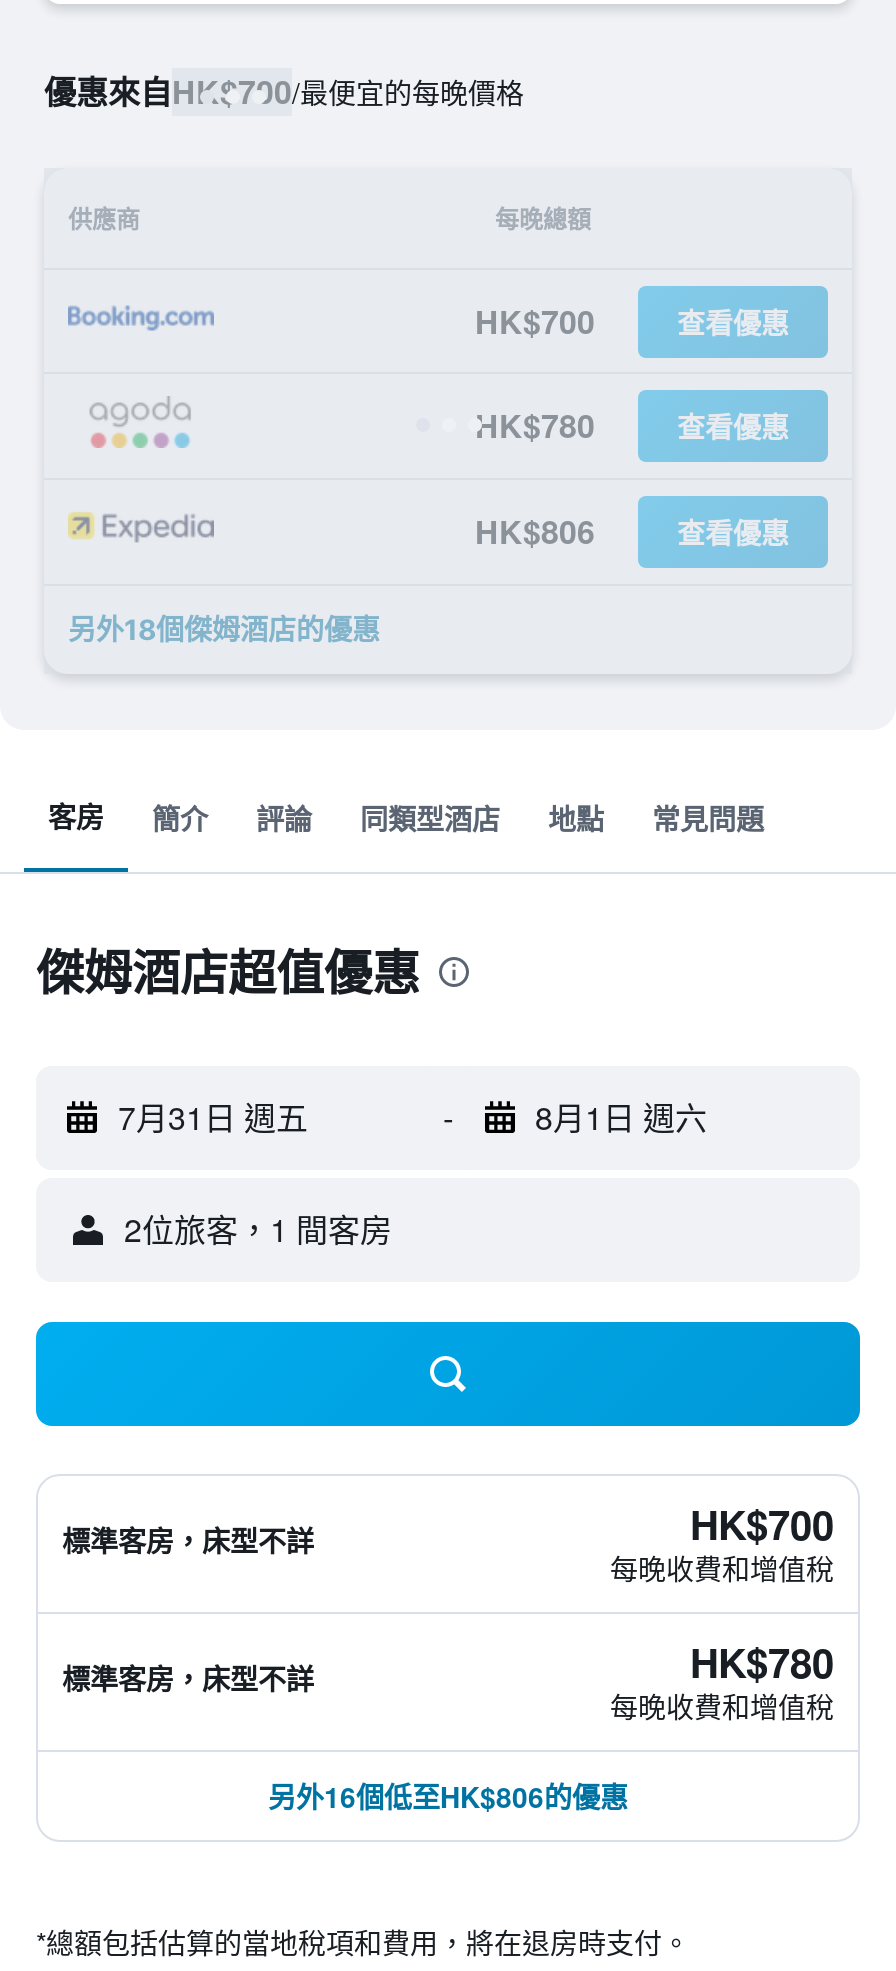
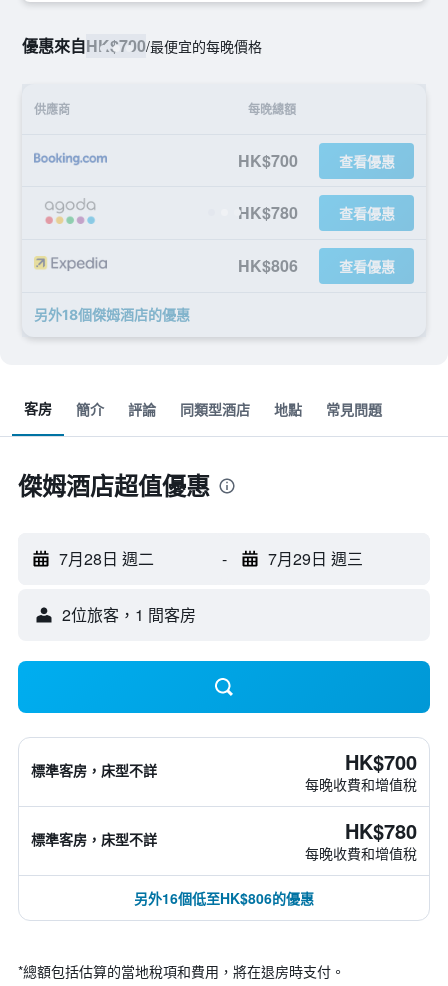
- 7月31日 週五
+ 7月28日 週二

- 8月1日 週六
+ 7月29日 週三
